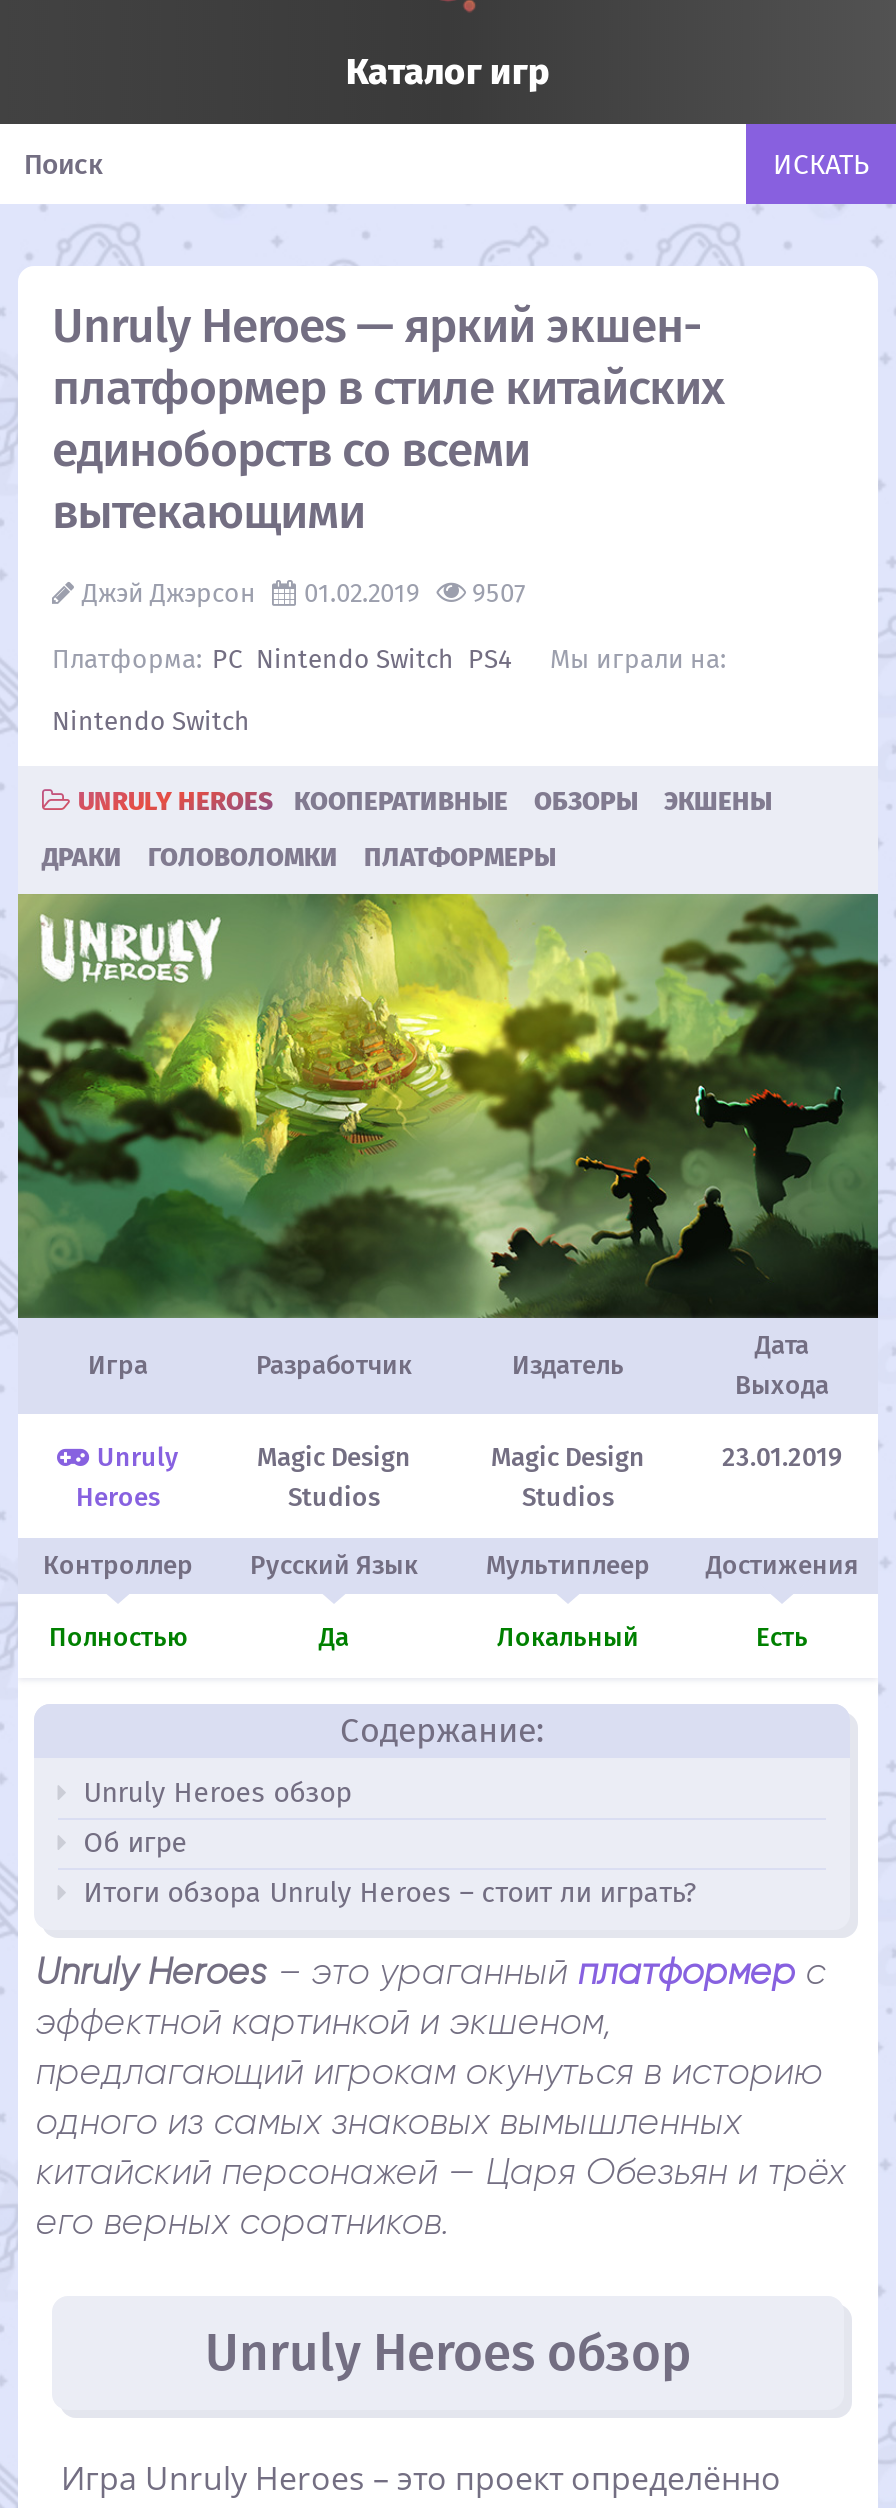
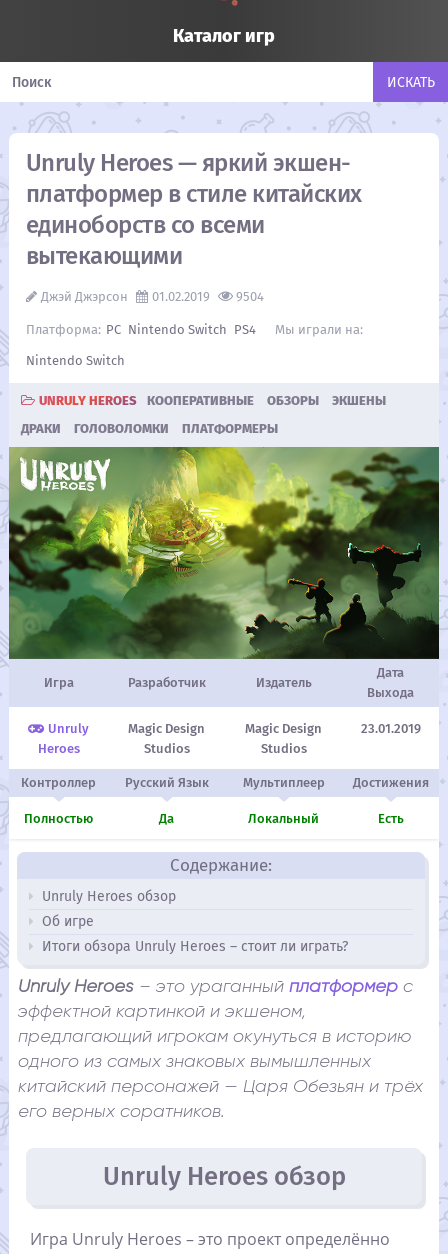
- Джэй Джэрсон 01.02.2019 9507
+ Джэй Джэрсон 01.02.2019 9504
